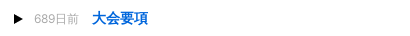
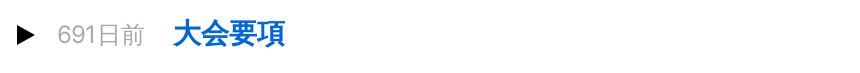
- 689日前 大会要項
+ 691日前 大会要項
